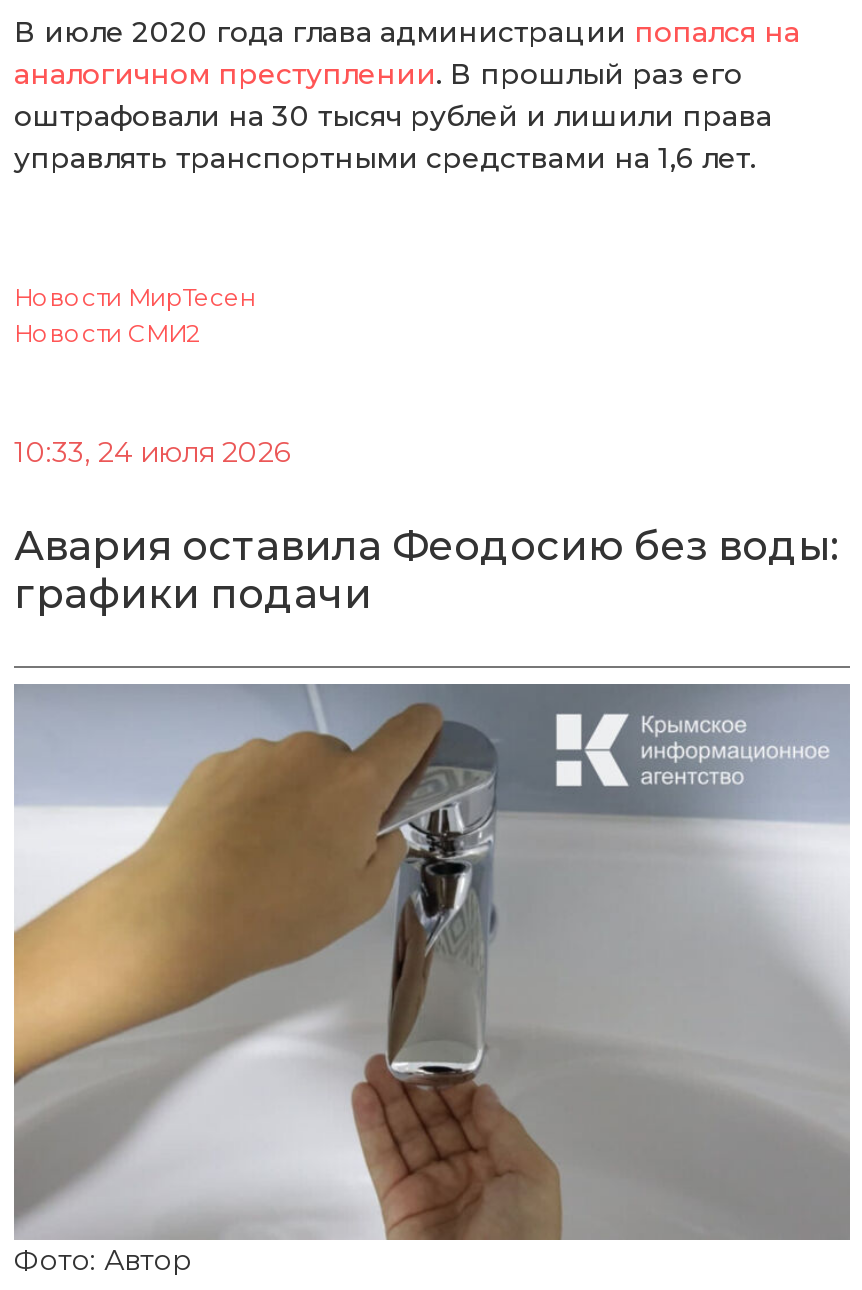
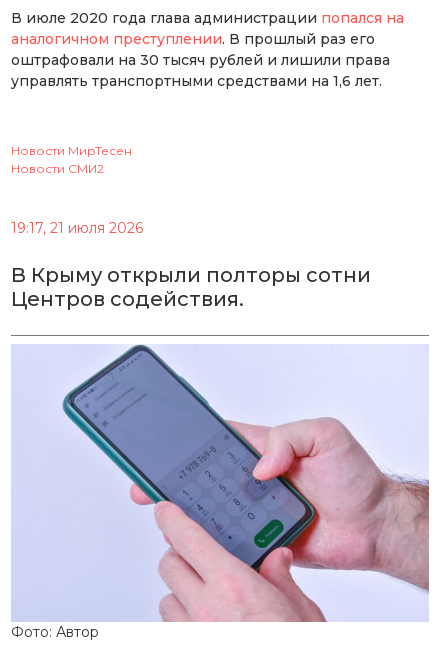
- 10:33, 24 июля 2026
+ 19:17, 21 июля 2026

- Авария оставила Феодосию без воды:
- графики подачи
+ В Крыму открыли полторы сотни
+ Центров содействия.

- [image]
+ [image]
